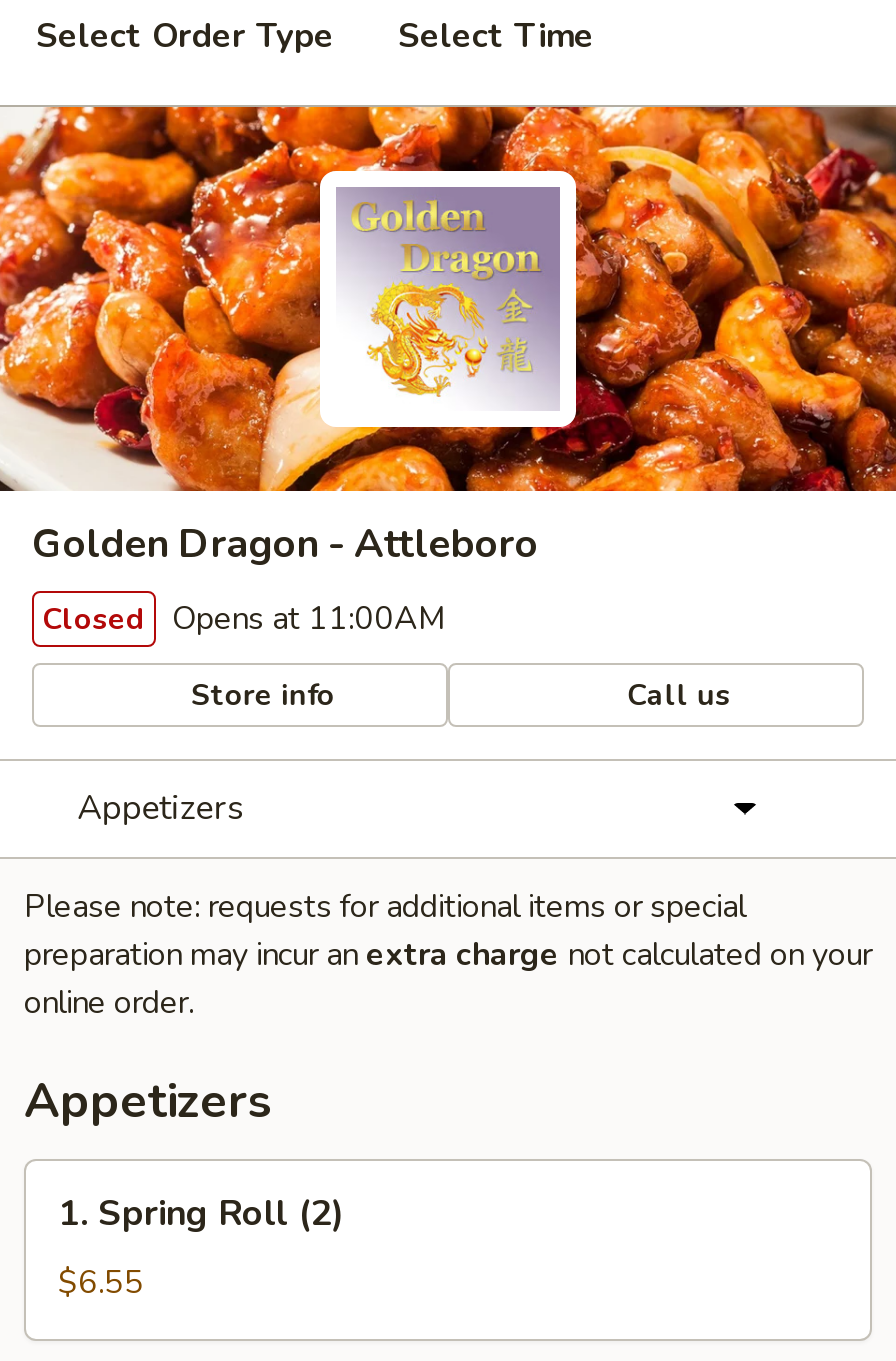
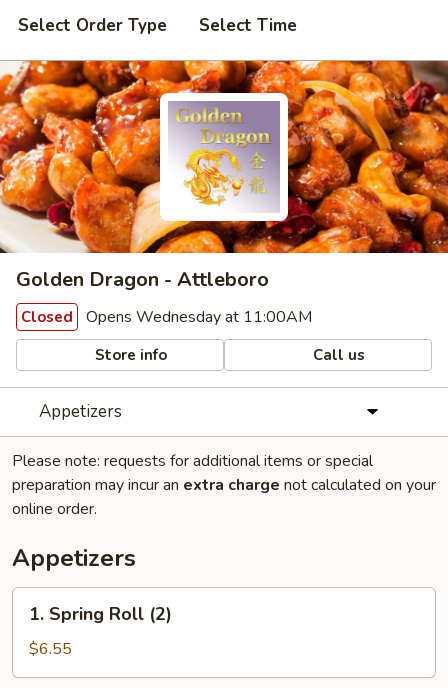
- Closed Opens at 11:00AM
+ Closed Opens Wednesday at 11:00AM
